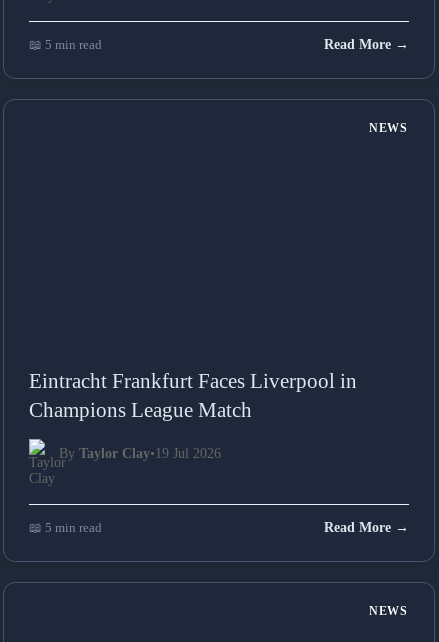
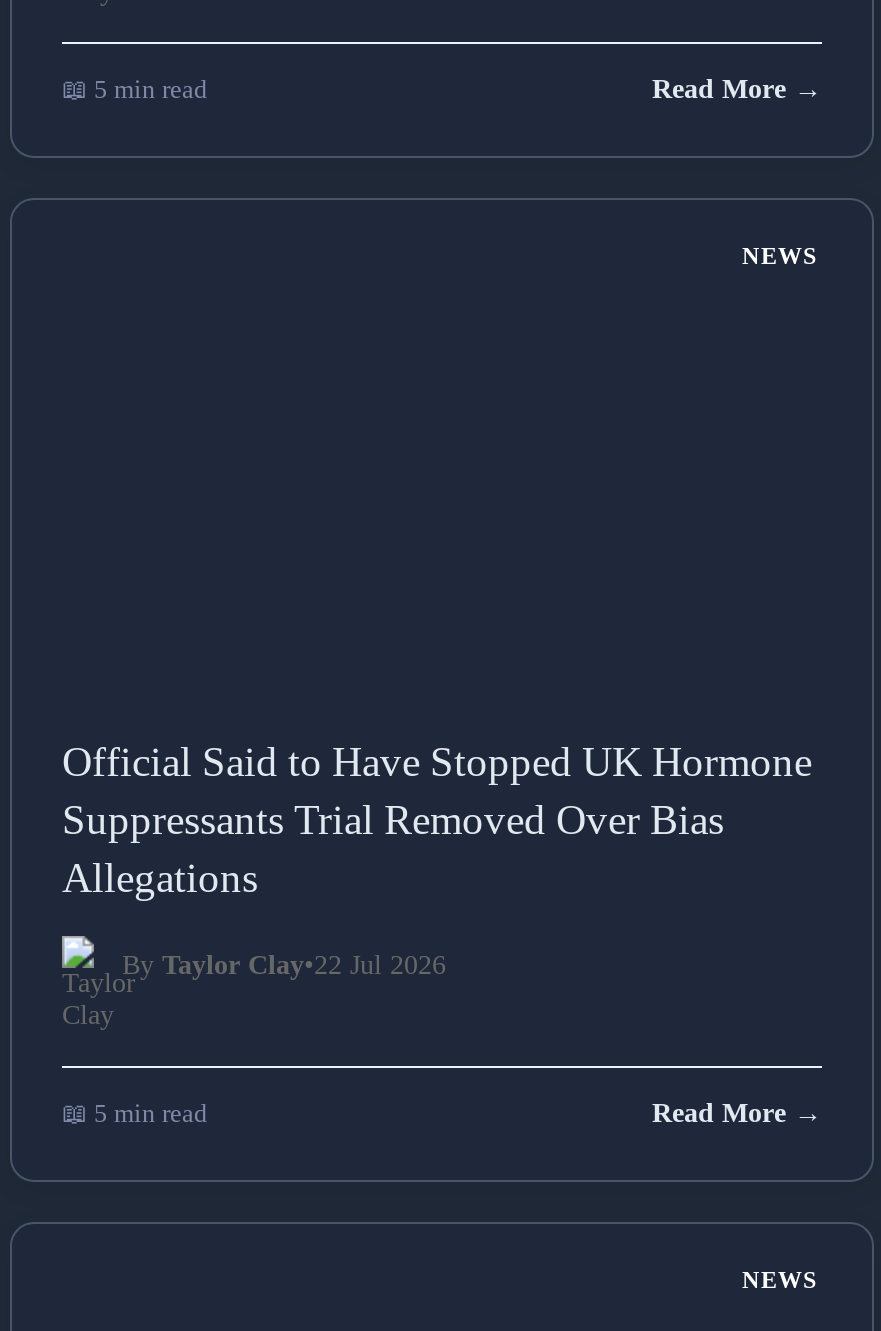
- Eintracht Frankfurt Faces Liverpool in
- Champions League Match
+ Official Said to Have Stopped UK Hormone
+ Suppressants Trial Removed Over Bias
+ Allegations

- By Taylor Clay•19 Jul 2026
+ By Taylor Clay•22 Jul 2026
